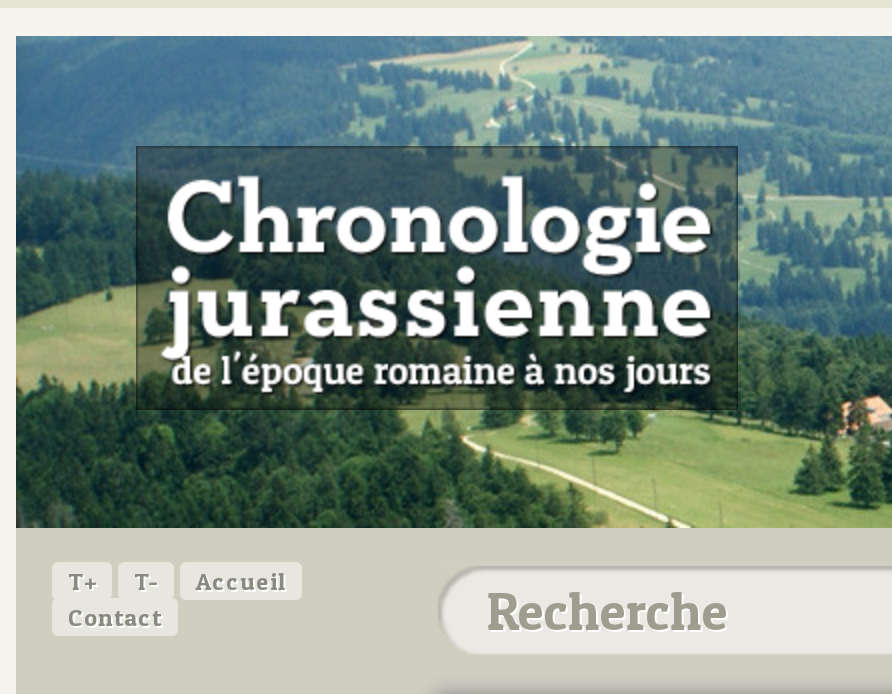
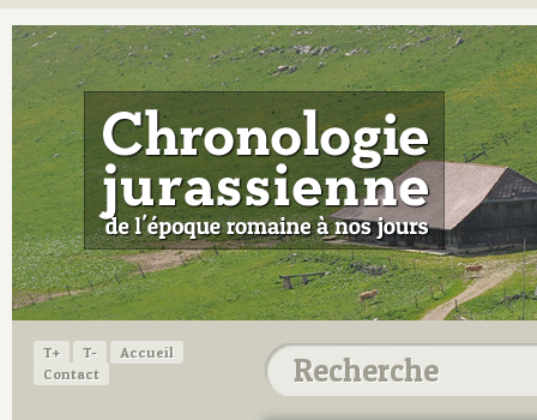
- [image]
+ [image]
